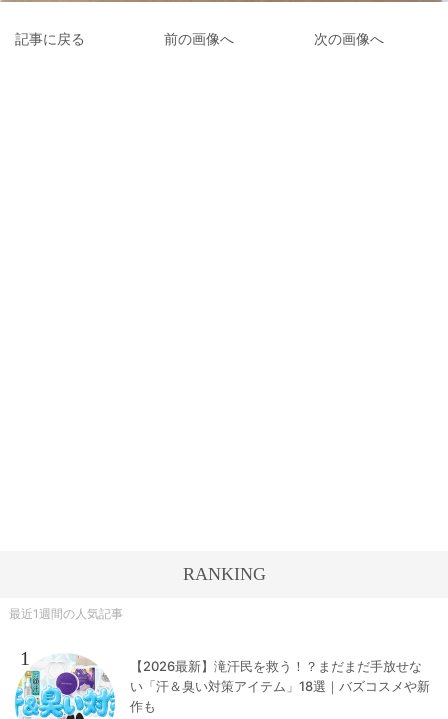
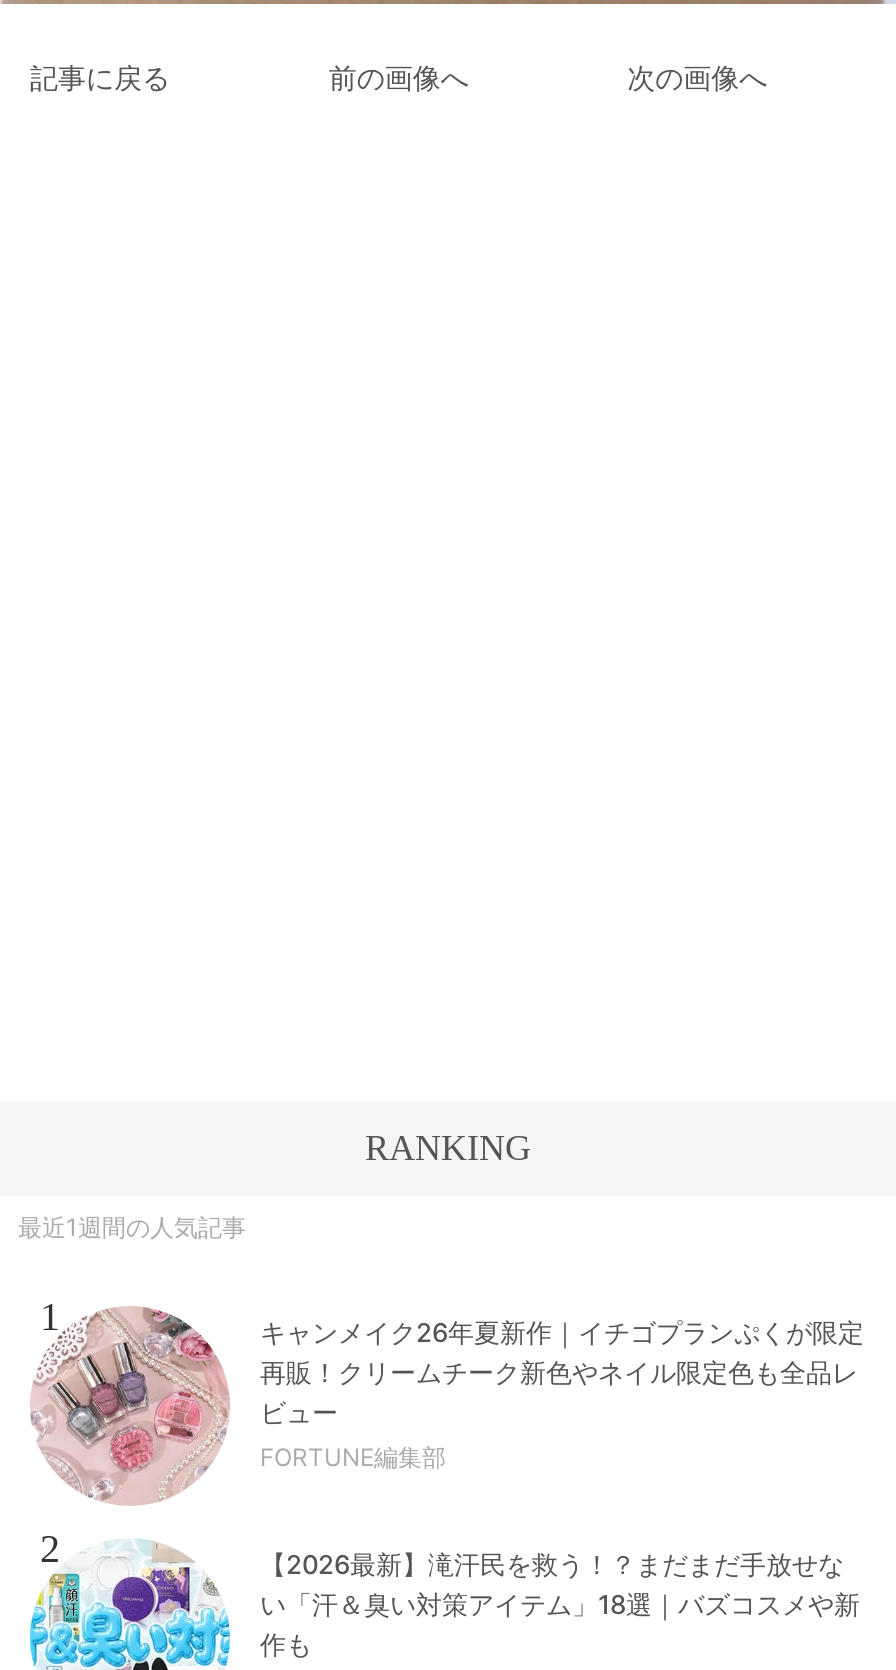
+ [image]
+ キャンメイク26年夏新作｜イチゴプランぷくが限定
+ 再販！クリームチーク新色やネイル限定色も全品レ
+ ビュー
+ FORTUNE編集部
+ 2
